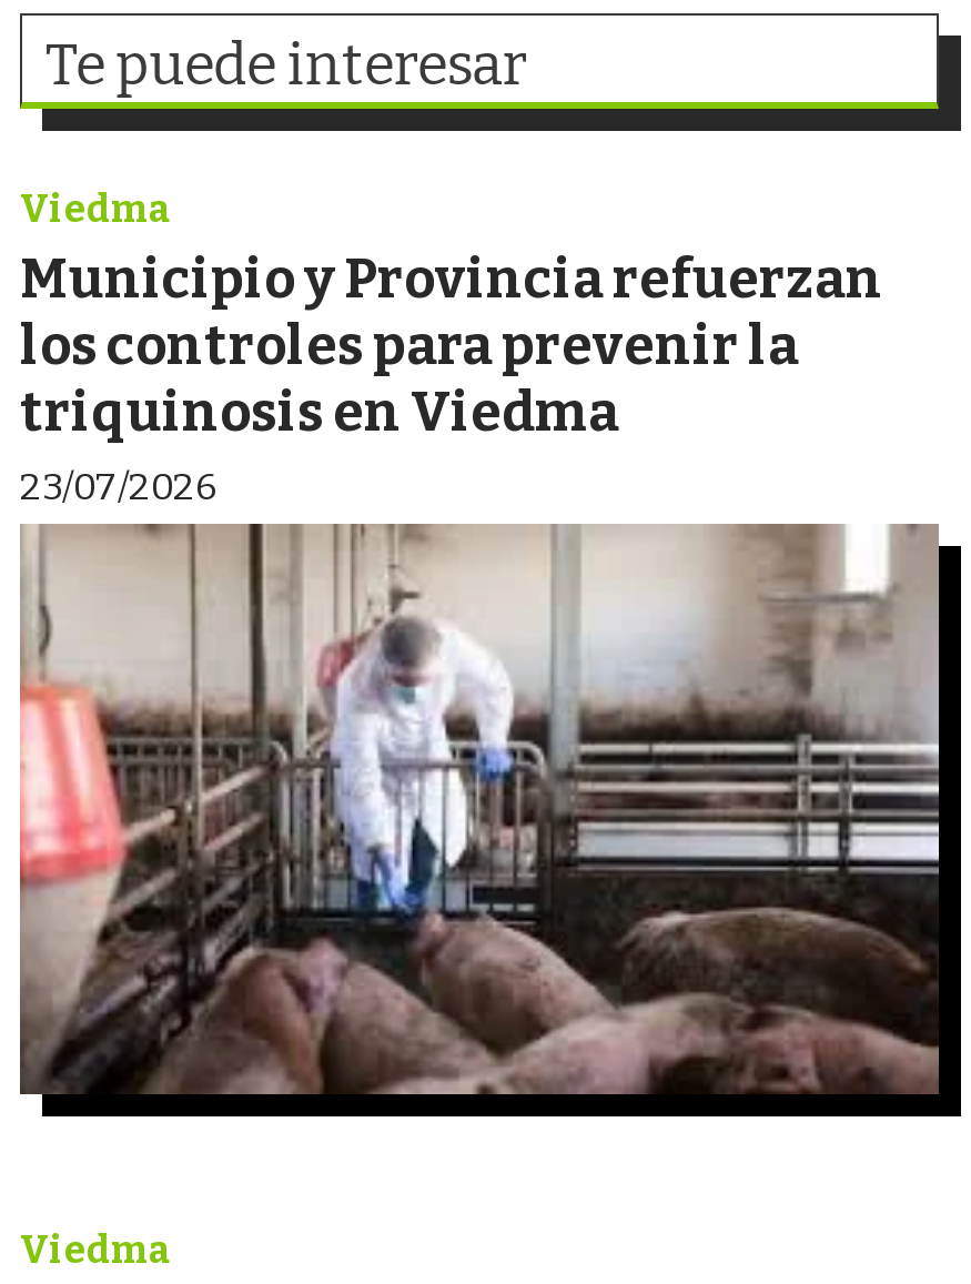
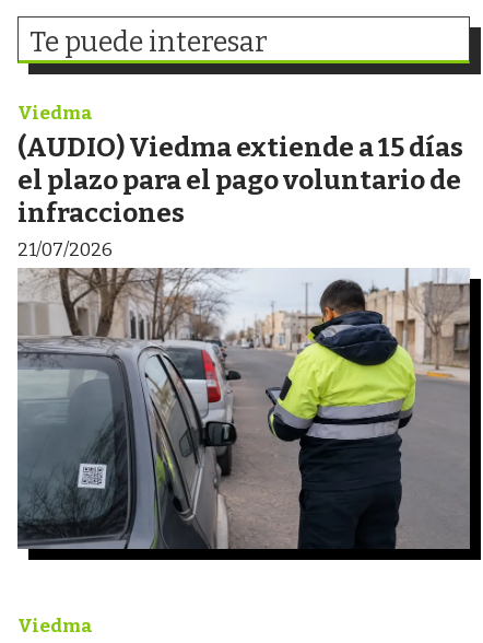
- Municipio y Provincia refuerzan
- los controles para prevenir la
- triquinosis en Viedma
+ (AUDIO) Viedma extiende a 15 días
+ el plazo para el pago voluntario de
+ infracciones

- 23/07/2026
+ 21/07/2026

- [image]
+ [image]
